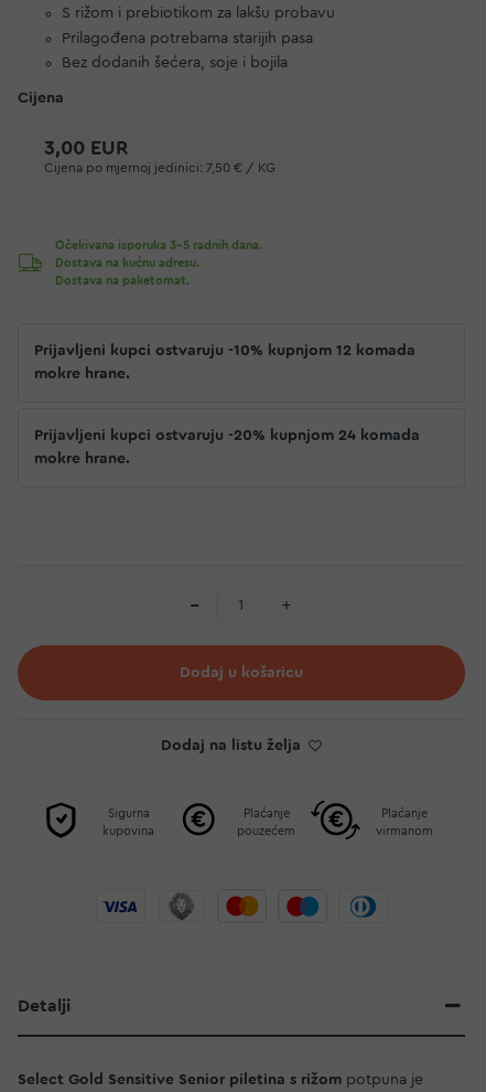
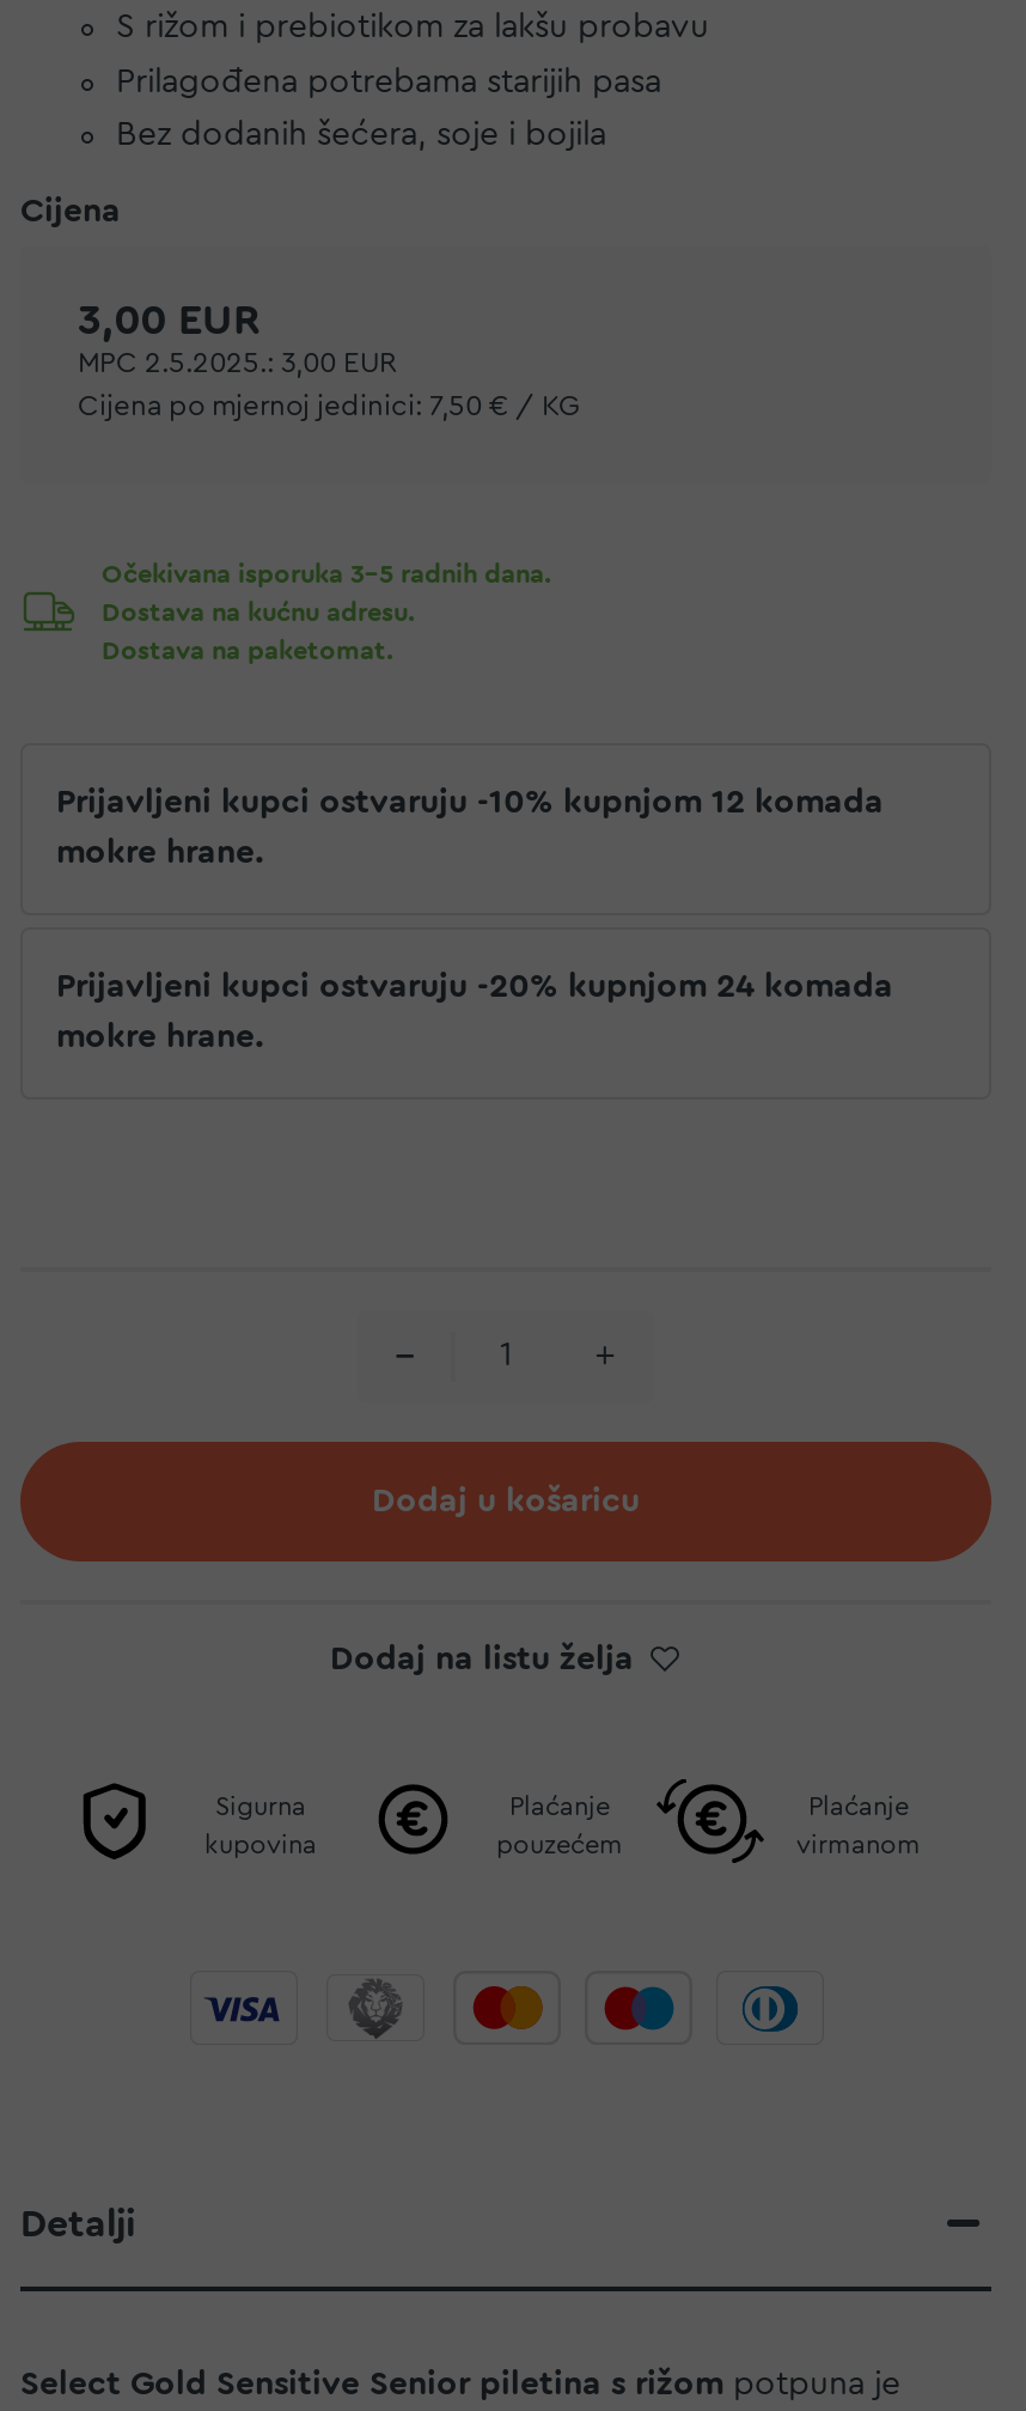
+ MPC 2.5.2025.: 3,00 EUR
